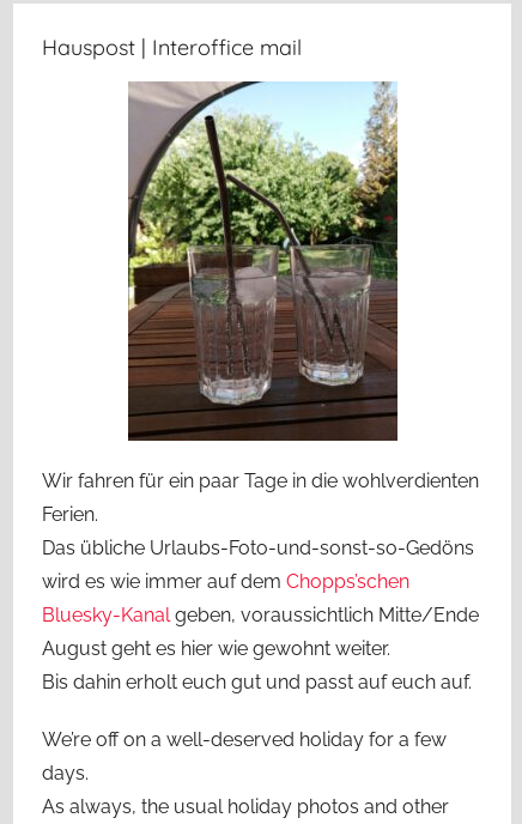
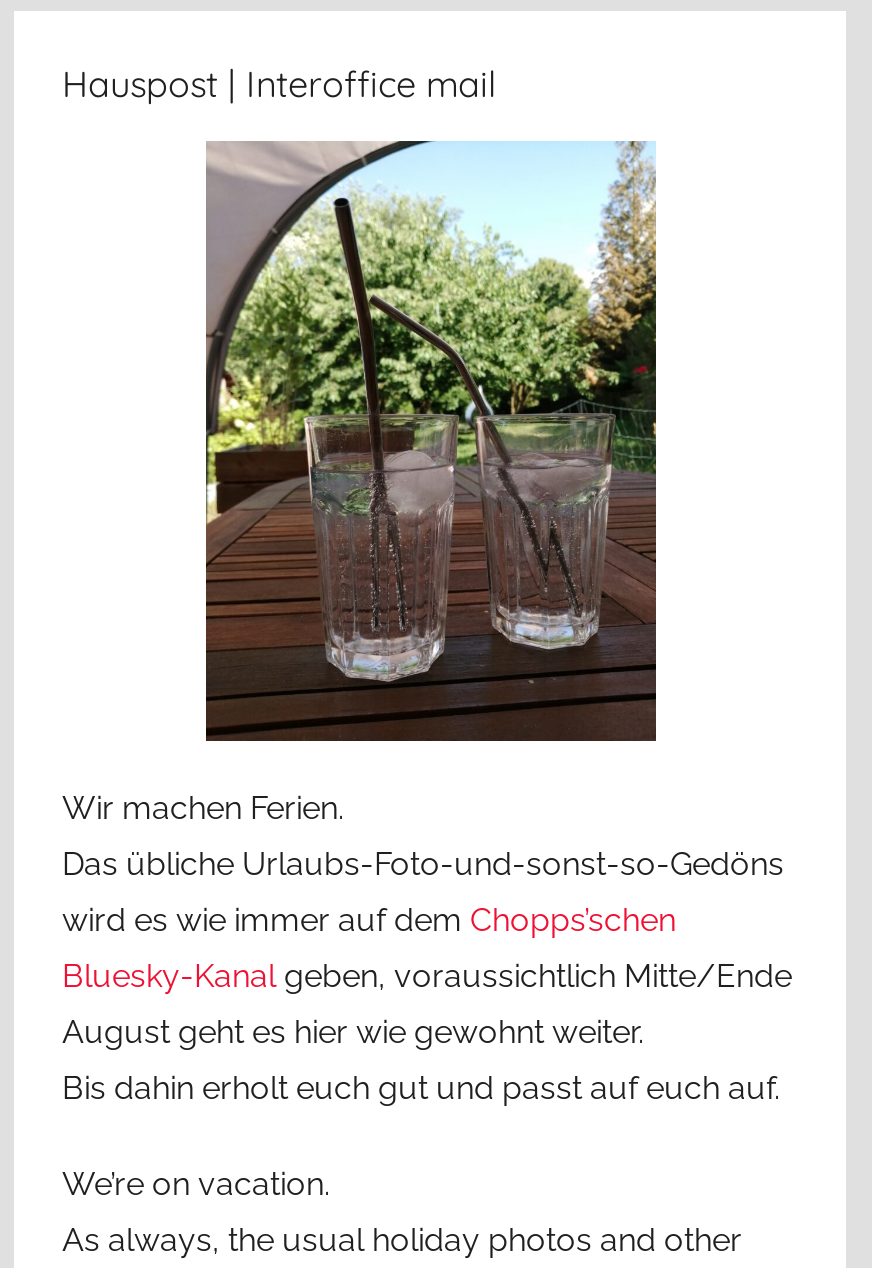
- Wir fahren für ein paar Tage in die wohlverdienten
- Ferien.
+ Wir machen Ferien.

- We’re off on a well-deserved holiday for a few
- days.
+ We’re on vacation.
